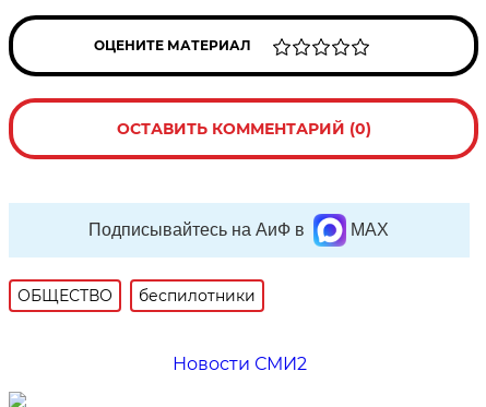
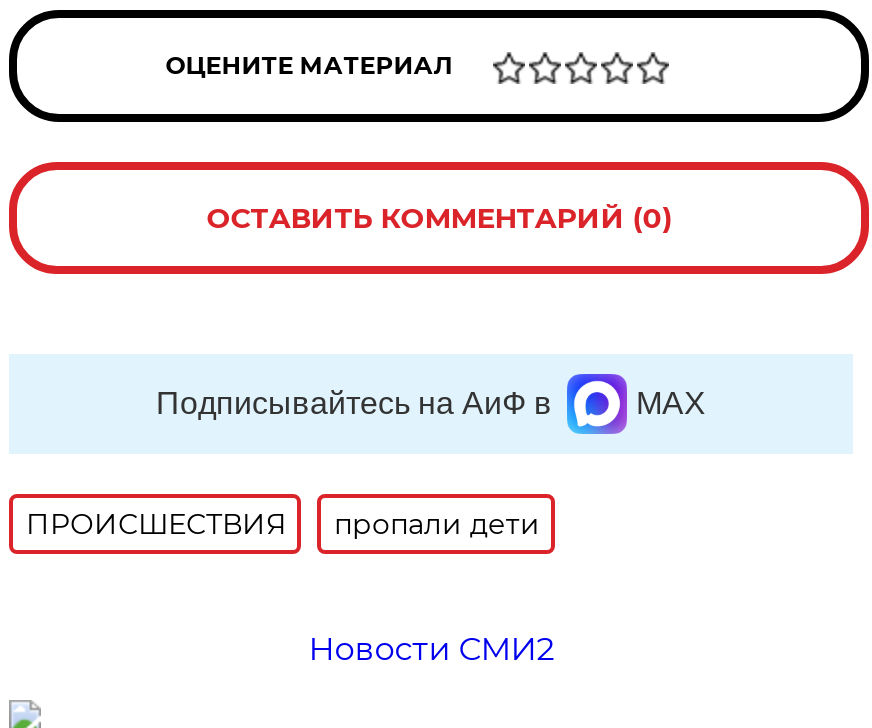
- ОБЩЕСТВО
- беспилотники
+ ПРОИСШЕСТВИЯ
+ пропали дети
